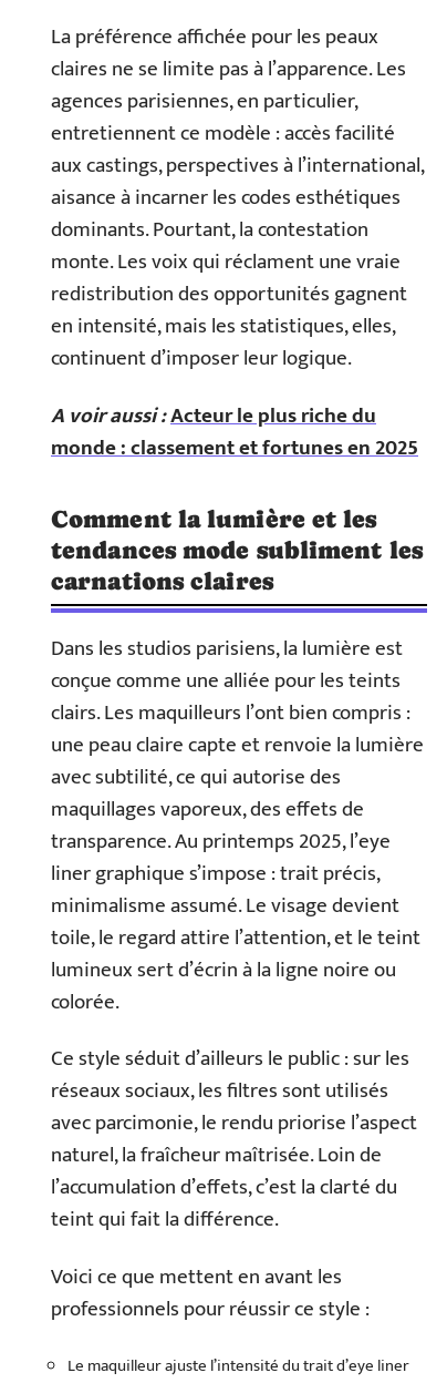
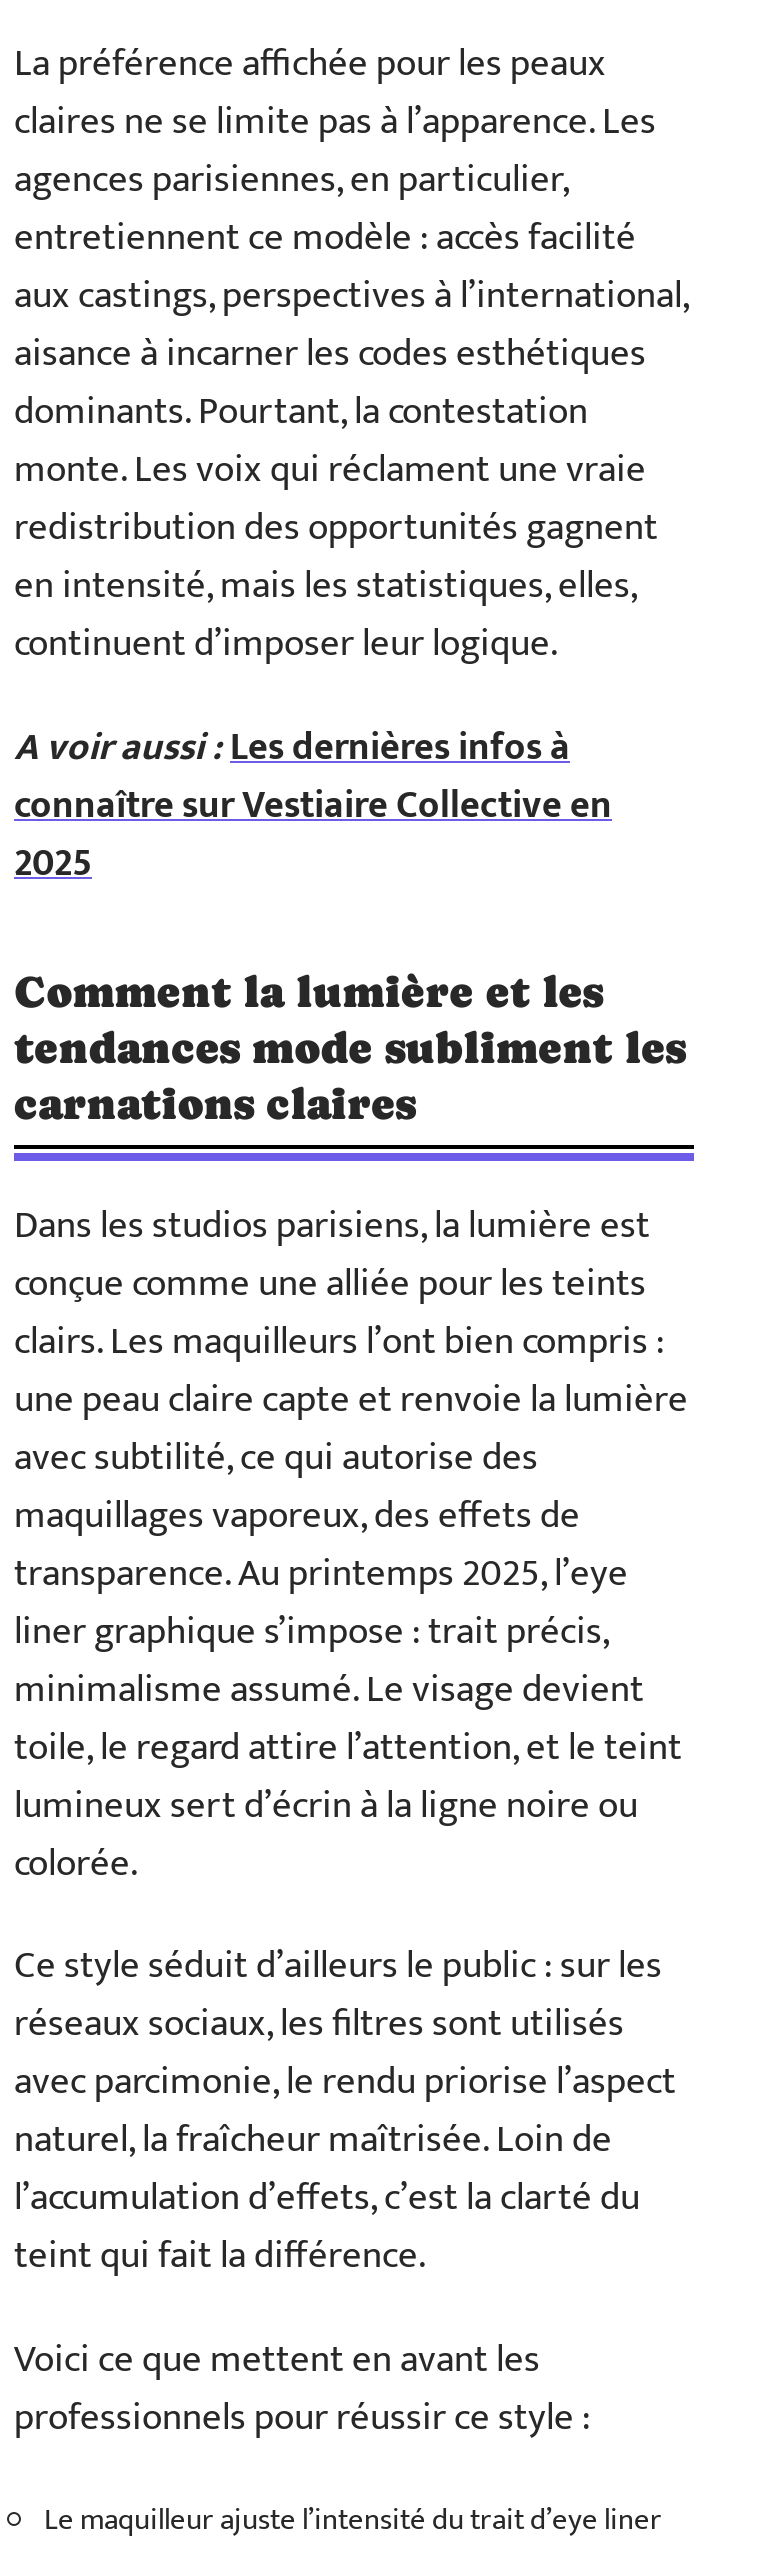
- A voir aussi : Acteur le plus riche du
- monde : classement et fortunes en 2025
+ A voir aussi : Les dernières infos à
+ connaître sur Vestiaire Collective en
+ 2025
